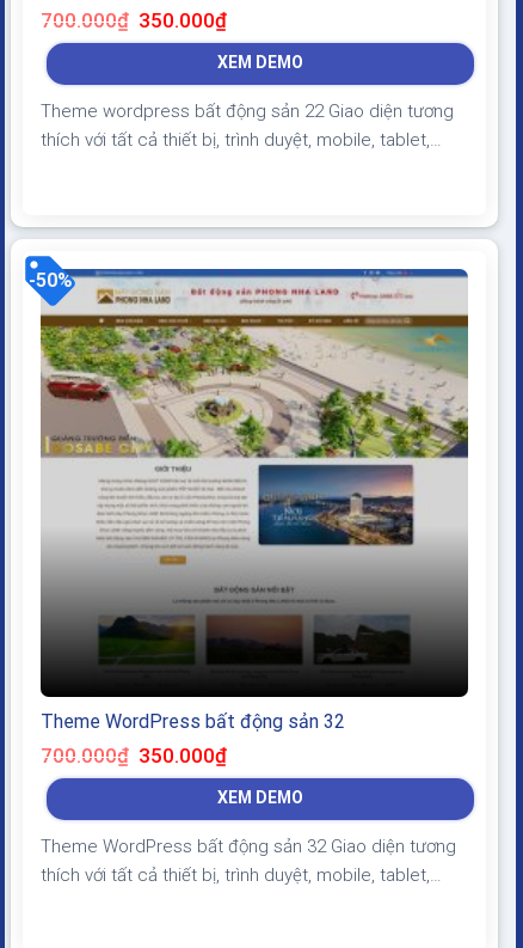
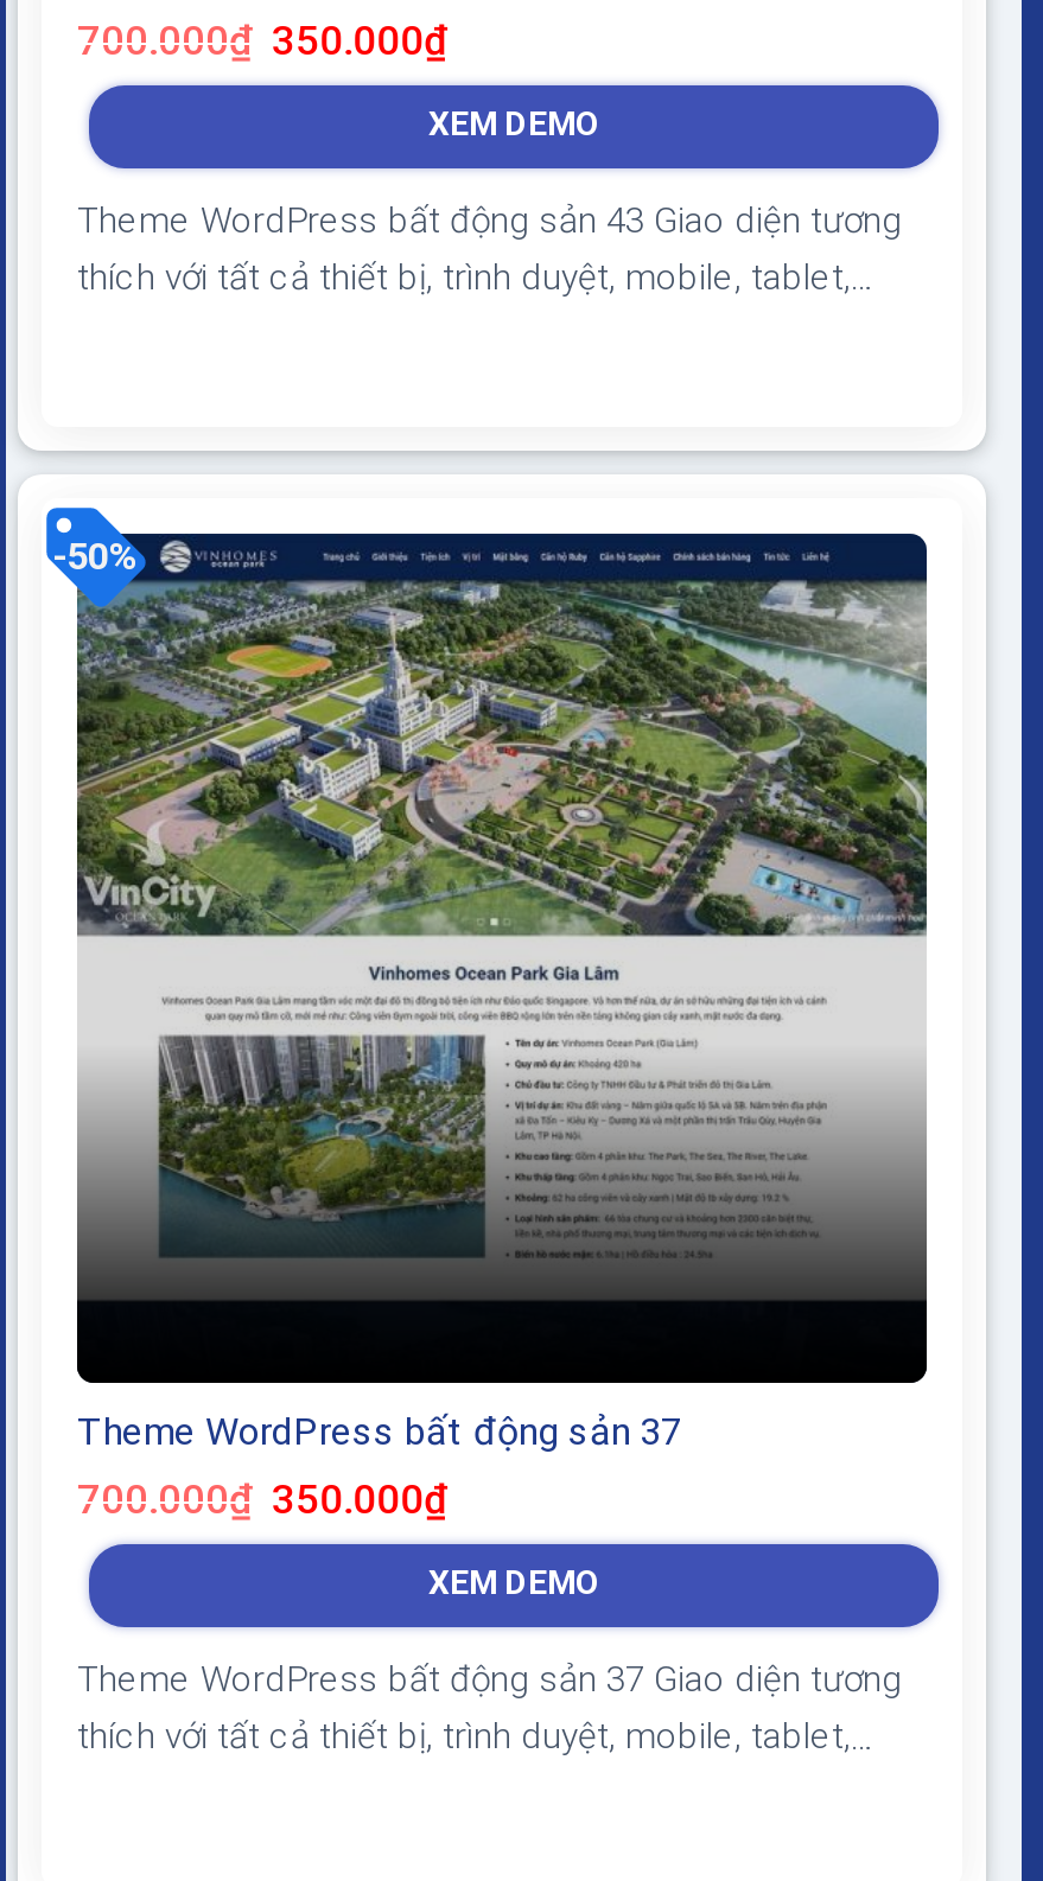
- Theme wordpress bất động sản 22 Giao diện tương
+ Theme WordPress bất động sản 43 Giao diện tương

- [image]
- Theme WordPress bất động sản 32
+ [image]
+ Theme WordPress bất động sản 37

- Theme WordPress bất động sản 32 Giao diện tương
+ Theme WordPress bất động sản 37 Giao diện tương
